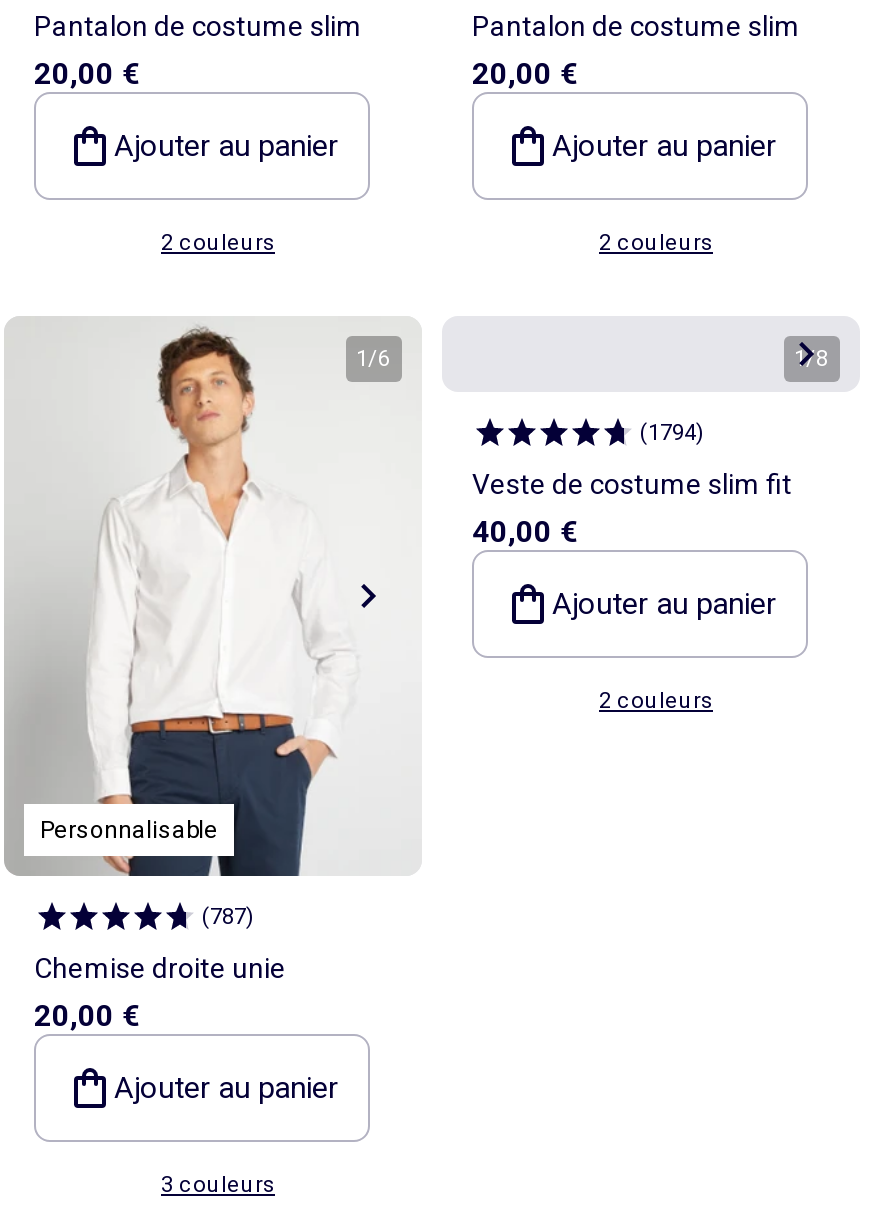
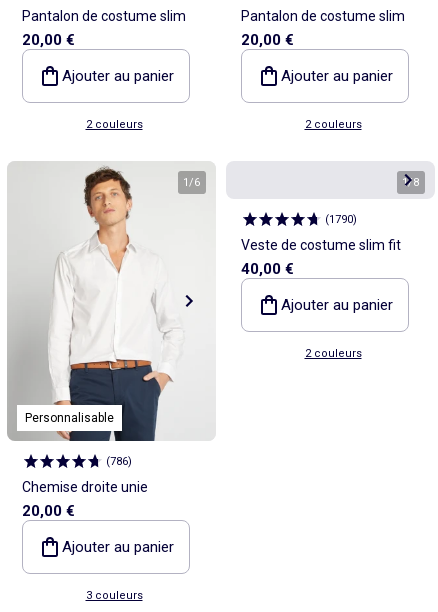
- (1794)
+ (1790)

- (787)
+ (786)
